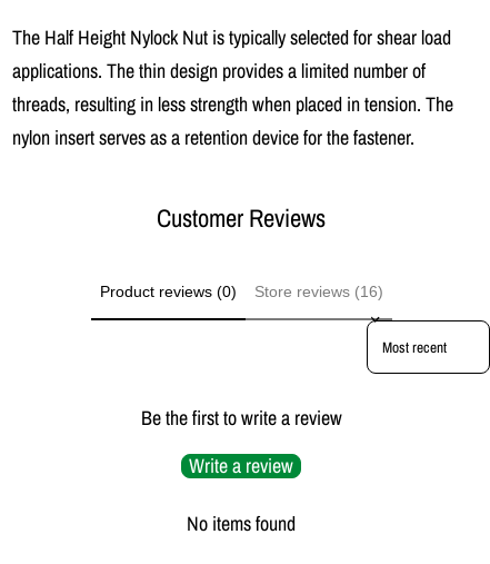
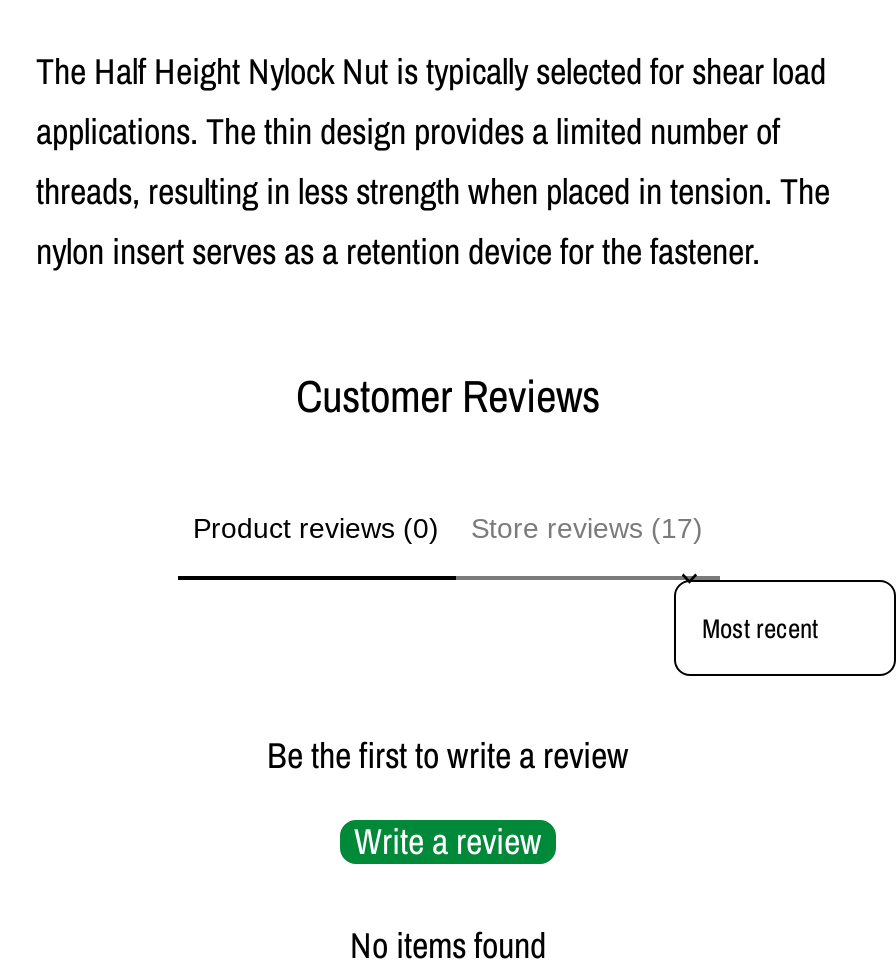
- Store reviews (16)
+ Store reviews (17)
